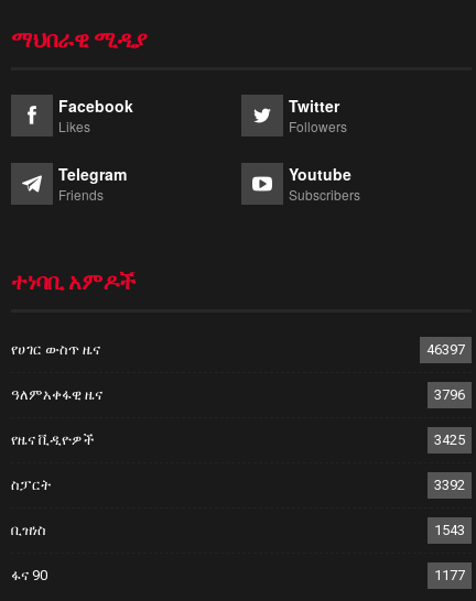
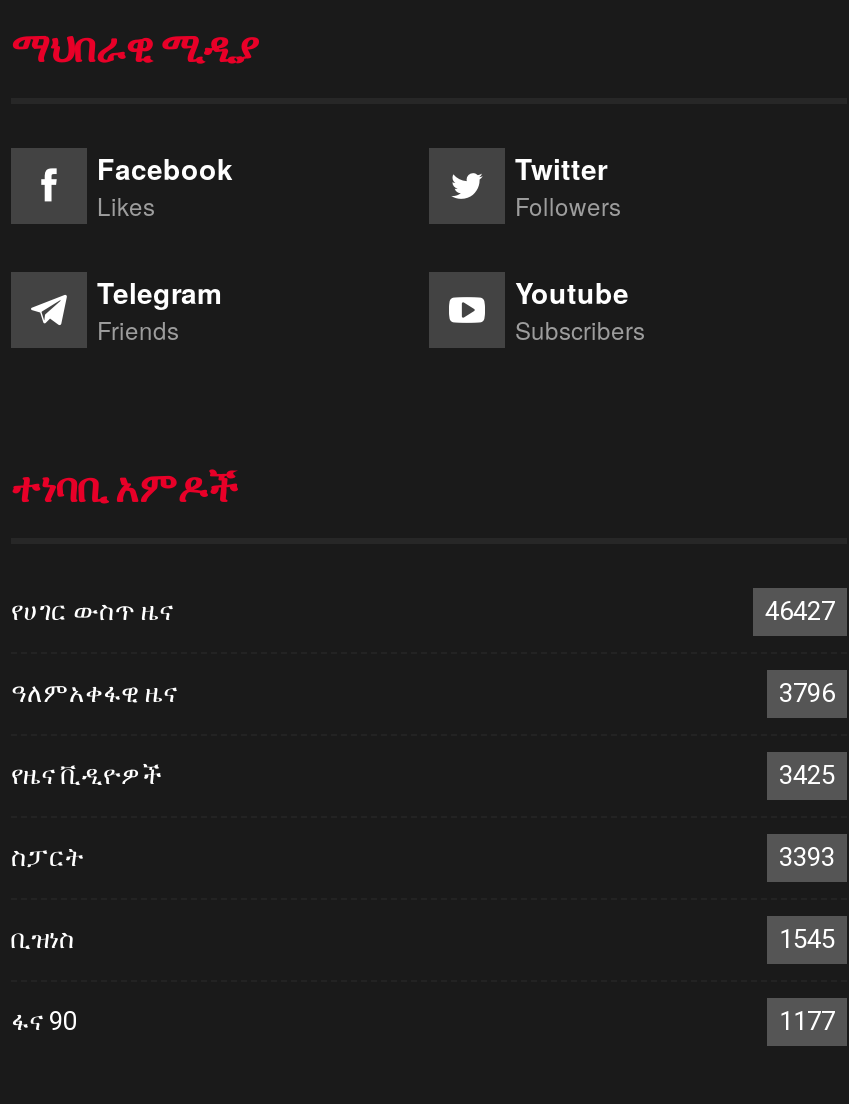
- 46397
+ 46427

- 3392
+ 3393

- 1543
+ 1545
